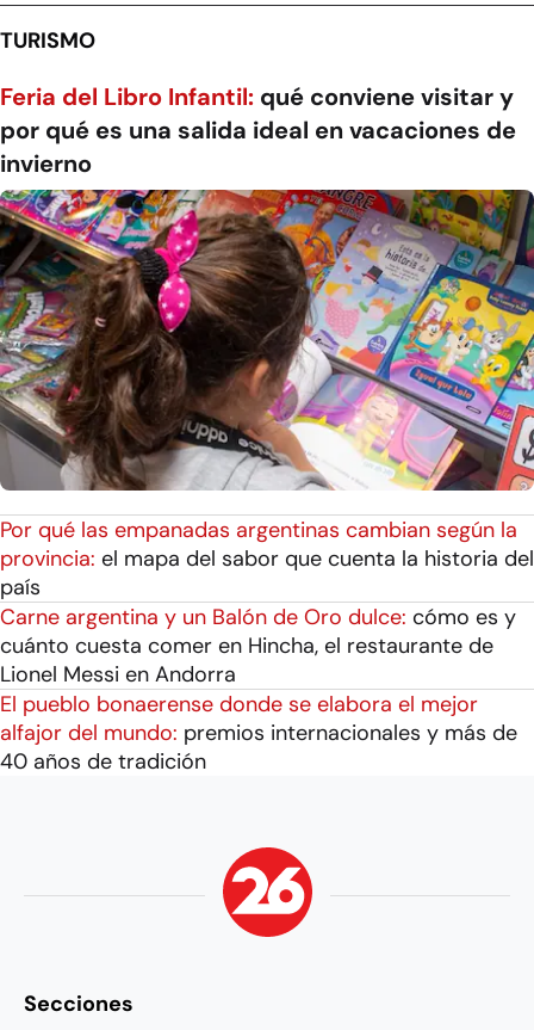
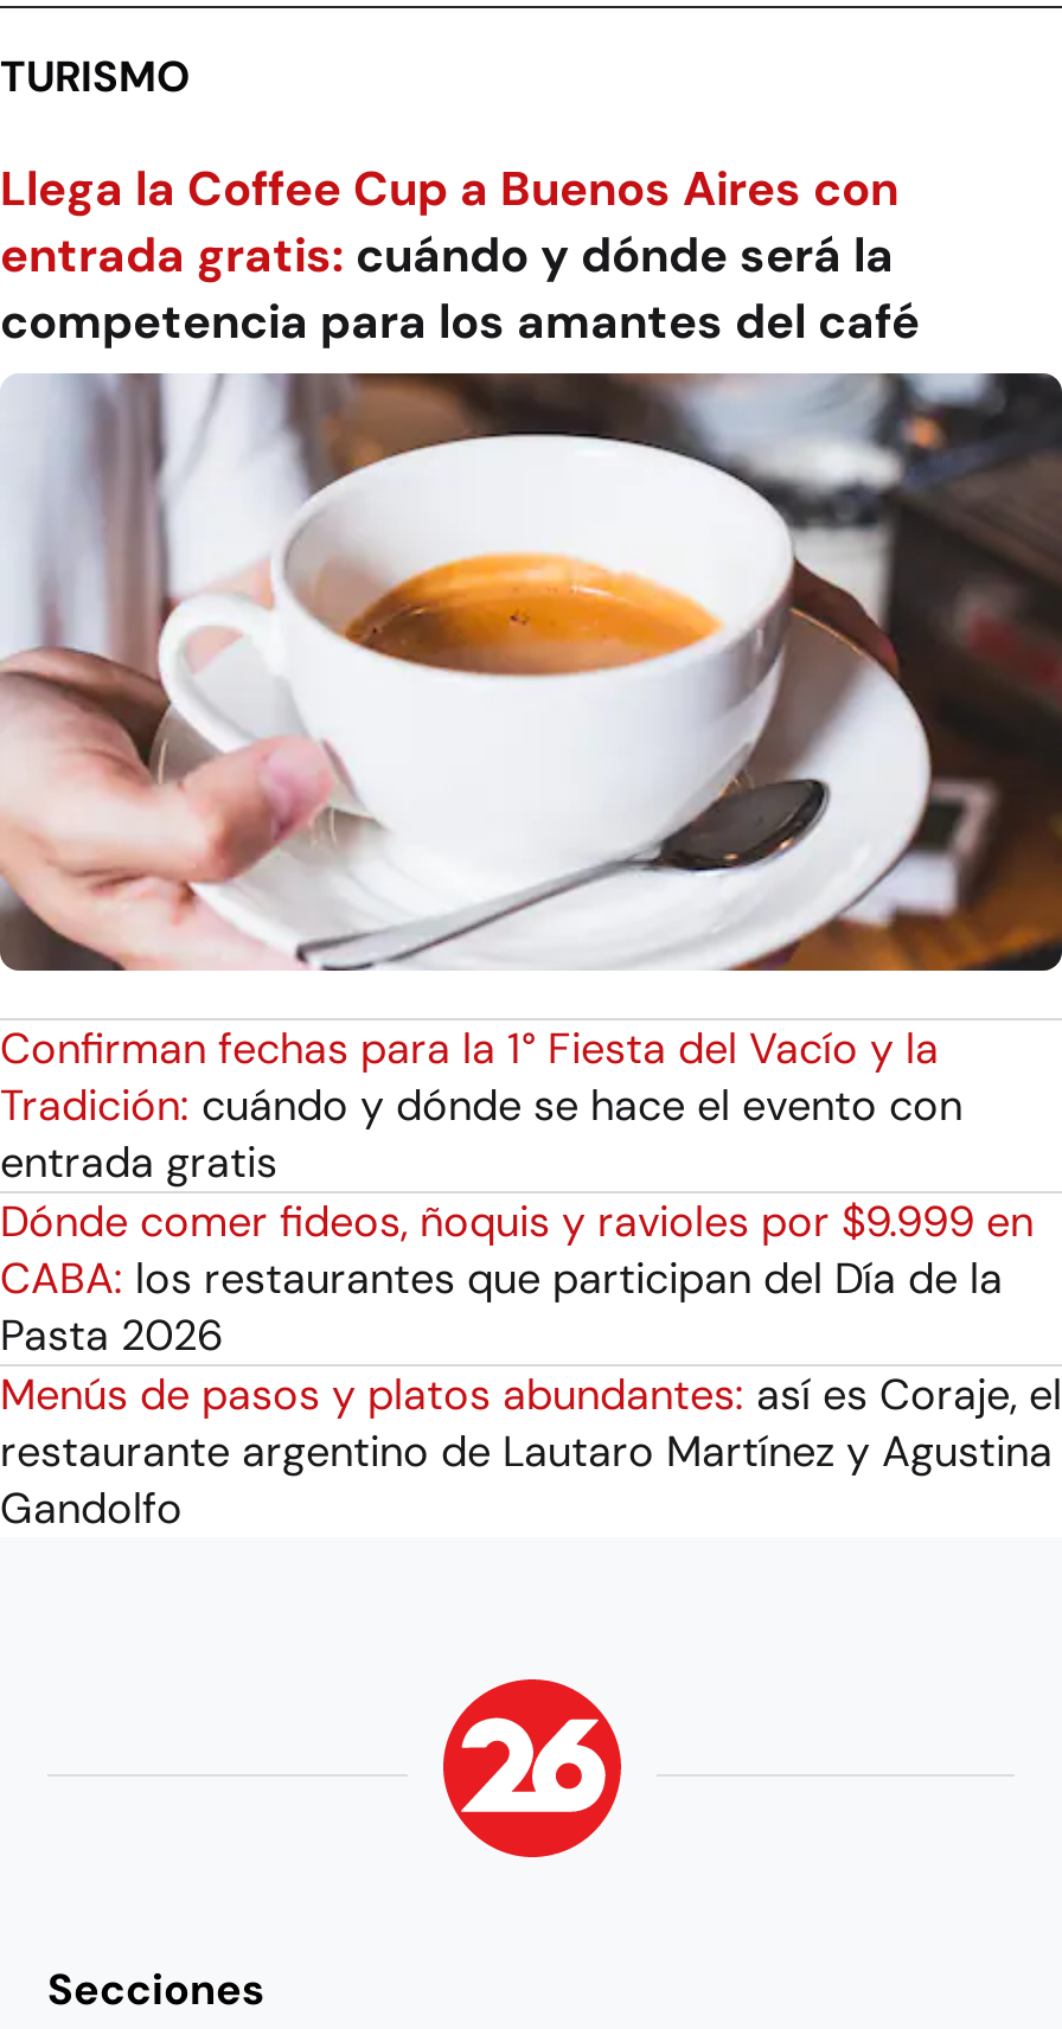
- Feria del Libro Infantil: qué conviene visitar y
- por qué es una salida ideal en vacaciones de
- invierno
+ Llega la Coffee Cup a Buenos Aires con
+ entrada gratis: cuándo y dónde será la
+ competencia para los amantes del café

- [image]
- Por qué las empanadas argentinas cambian según la
- provincia: el mapa del sabor que cuenta la historia del
- país
- Carne argentina y un Balón de Oro dulce: cómo es y
- cuánto cuesta comer en Hincha, el restaurante de
- Lionel Messi en Andorra
- El pueblo bonaerense donde se elabora el mejor
- alfajor del mundo: premios internacionales y más de
- 40 años de tradición
+ [image]
+ Confirman fechas para la 1° Fiesta del Vacío y la
+ Tradición: cuándo y dónde se hace el evento con
+ entrada gratis
+ Dónde comer fideos, ñoquis y ravioles por $9.999 en
+ CABA: los restaurantes que participan del Día de la
+ Pasta 2026
+ Menús de pasos y platos abundantes: así es Coraje, el
+ restaurante argentino de Lautaro Martínez y Agustina
+ Gandolfo
